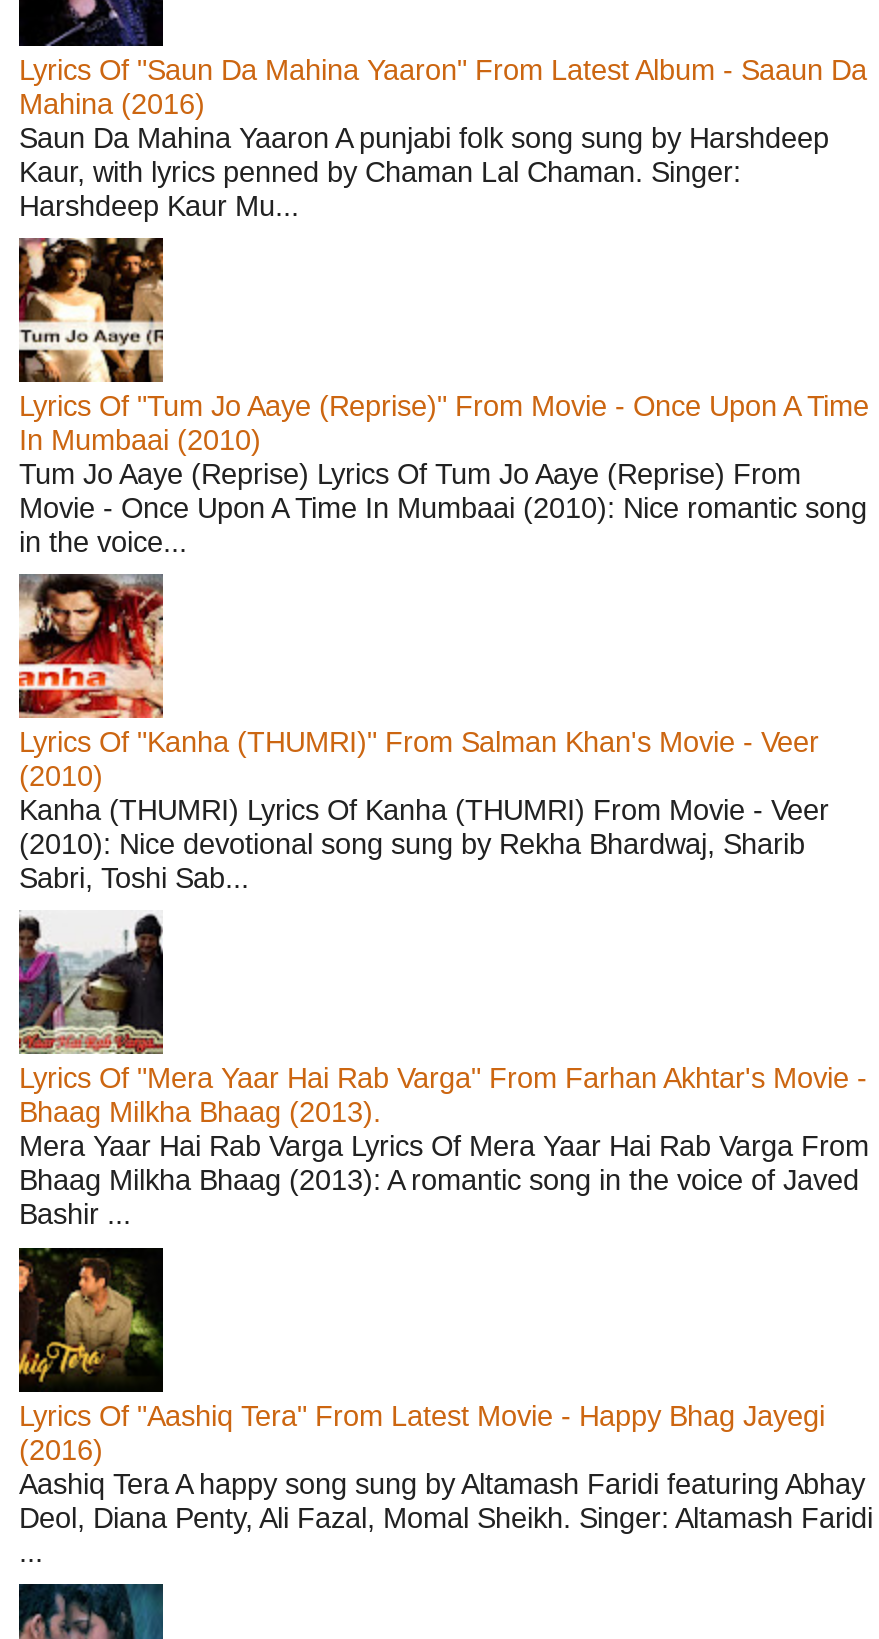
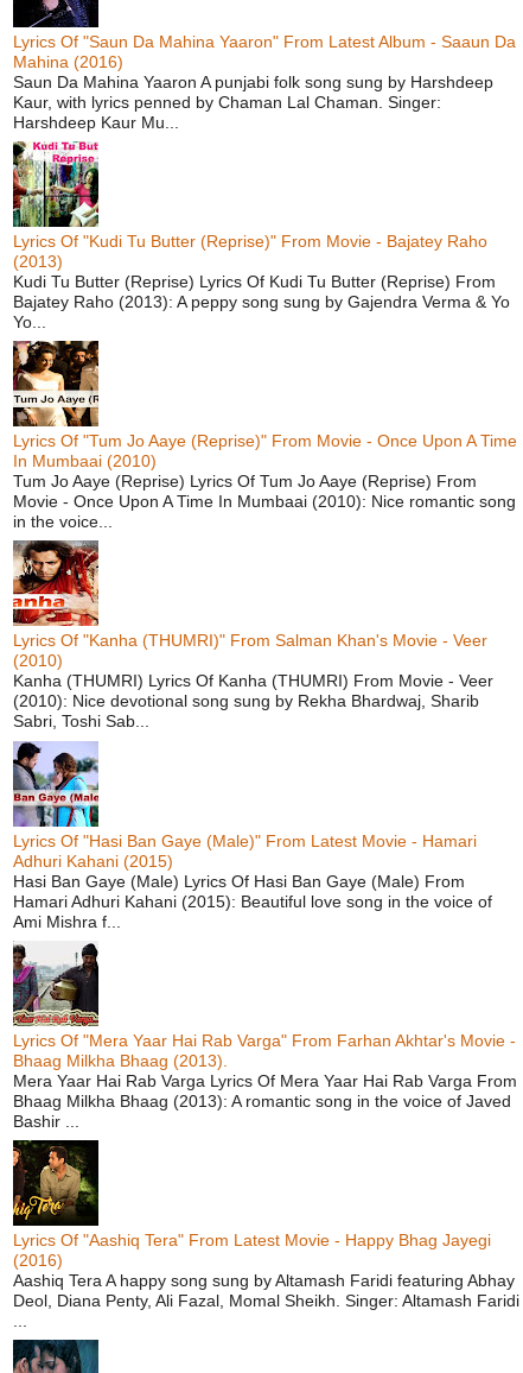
+ [image]
+ Lyrics Of "Kudi Tu Butter (Reprise)" From Movie - Bajatey Raho
+ (2013)
+ Kudi Tu Butter (Reprise) Lyrics Of Kudi Tu Butter (Reprise) From
+ Bajatey Raho (2013): A peppy song sung by Gajendra Verma & Yo
+ Yo...

+ [image]
+ Lyrics Of "Hasi Ban Gaye (Male)" From Latest Movie - Hamari
+ Adhuri Kahani (2015)
+ Hasi Ban Gaye (Male) Lyrics Of Hasi Ban Gaye (Male) From
+ Hamari Adhuri Kahani (2015): Beautiful love song in the voice of
+ Ami Mishra f...
